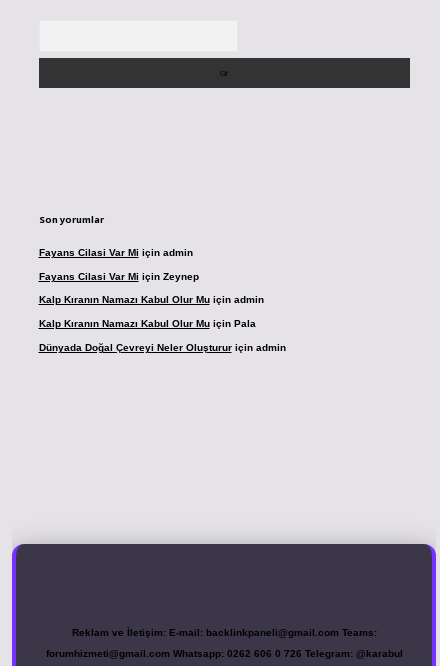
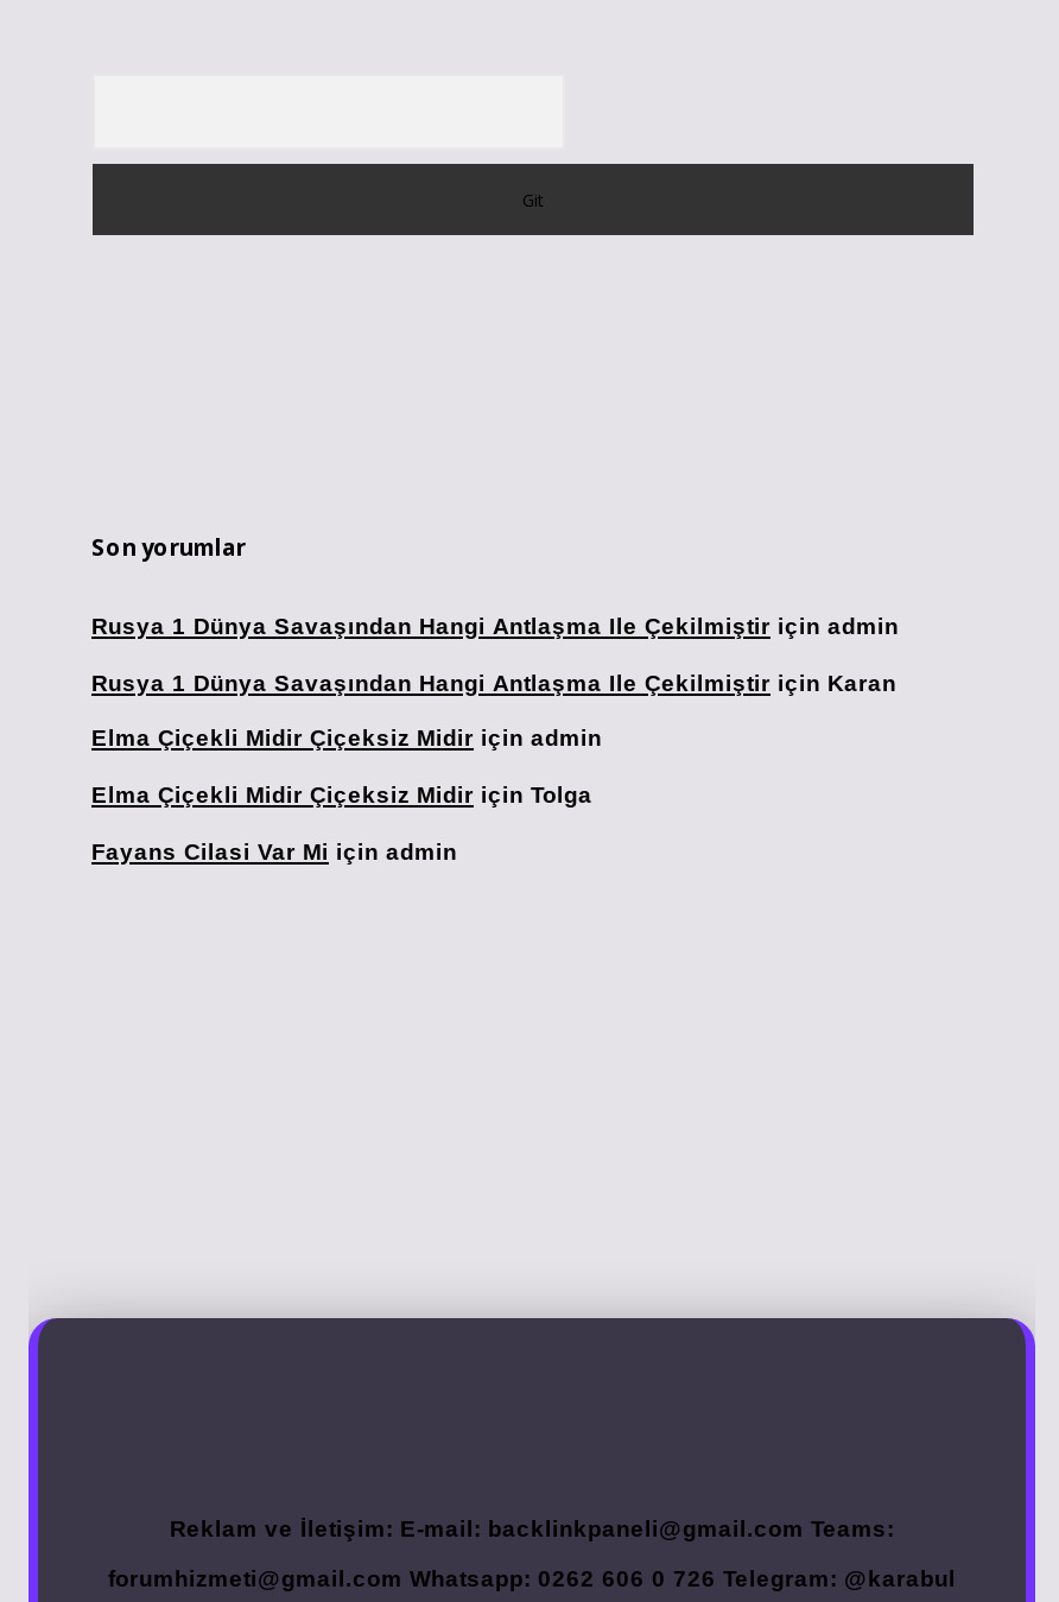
+ Rusya 1 Dünya Savaşından Hangi Antlaşma Ile Çekilmiştir için admin
+ Rusya 1 Dünya Savaşından Hangi Antlaşma Ile Çekilmiştir için Karan
+ Elma Çiçekli Midir Çiçeksiz Midir için admin
+ Elma Çiçekli Midir Çiçeksiz Midir için Tolga

moved down: Fayans Cilasi Var Mi için admin

- Fayans Cilasi Var Mi için Zeynep
- Kalp Kıranın Namazı Kabul Olur Mu için admin
- Kalp Kıranın Namazı Kabul Olur Mu için Pala
- Dünyada Doğal Çevreyi Neler Oluşturur için admin
